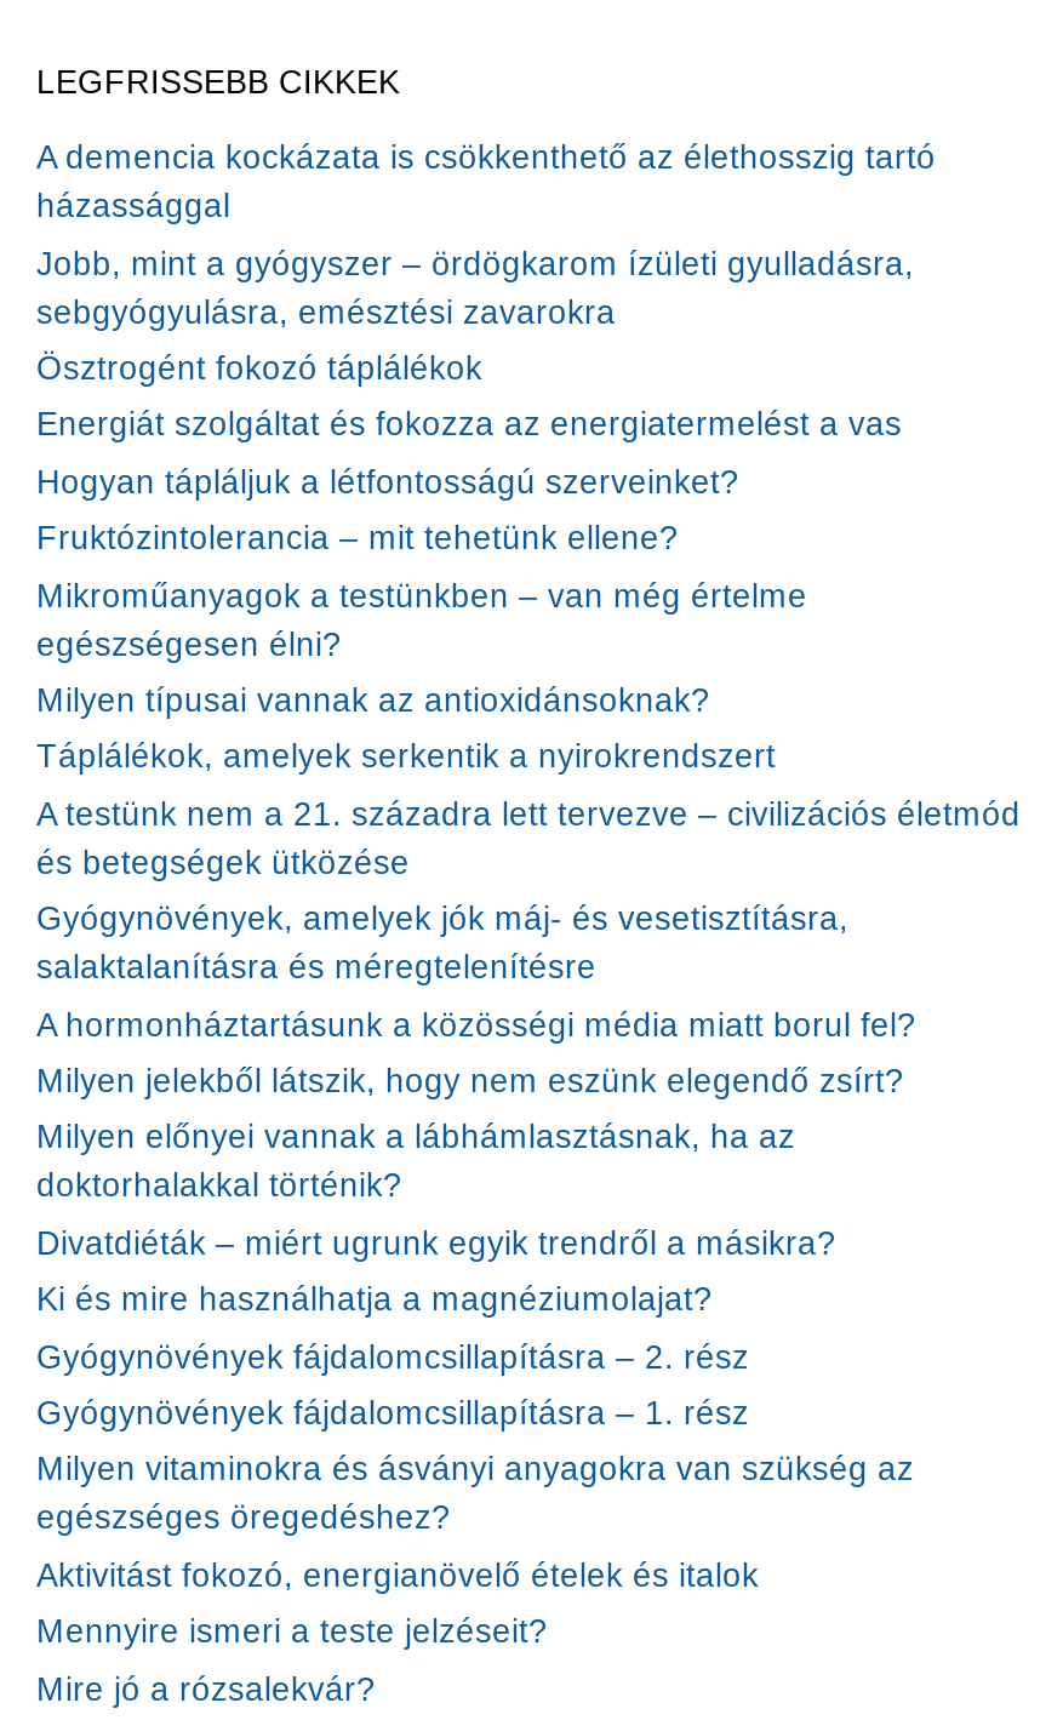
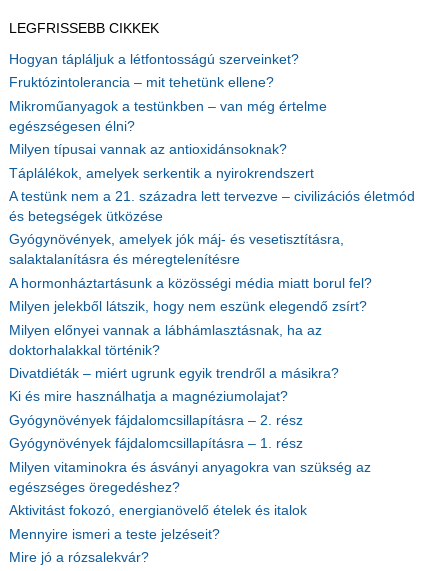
- A demencia kockázata is csökkenthető az élethosszig tartó
- házassággal
- Jobb, mint a gyógyszer – ördögkarom ízületi gyulladásra,
- sebgyógyulásra, emésztési zavarokra
- Ösztrogént fokozó táplálékok
- Energiát szolgáltat és fokozza az energiatermelést a vas
